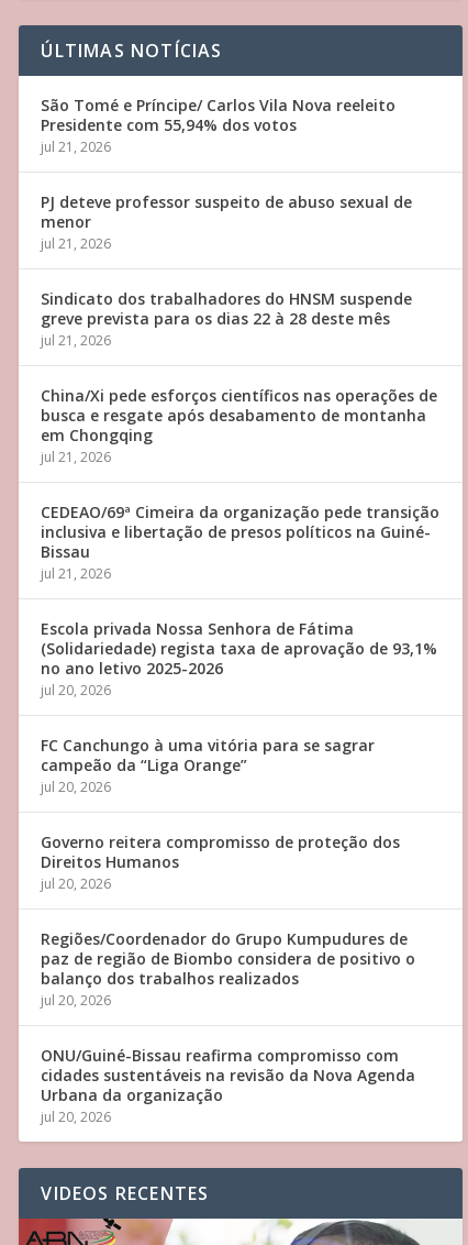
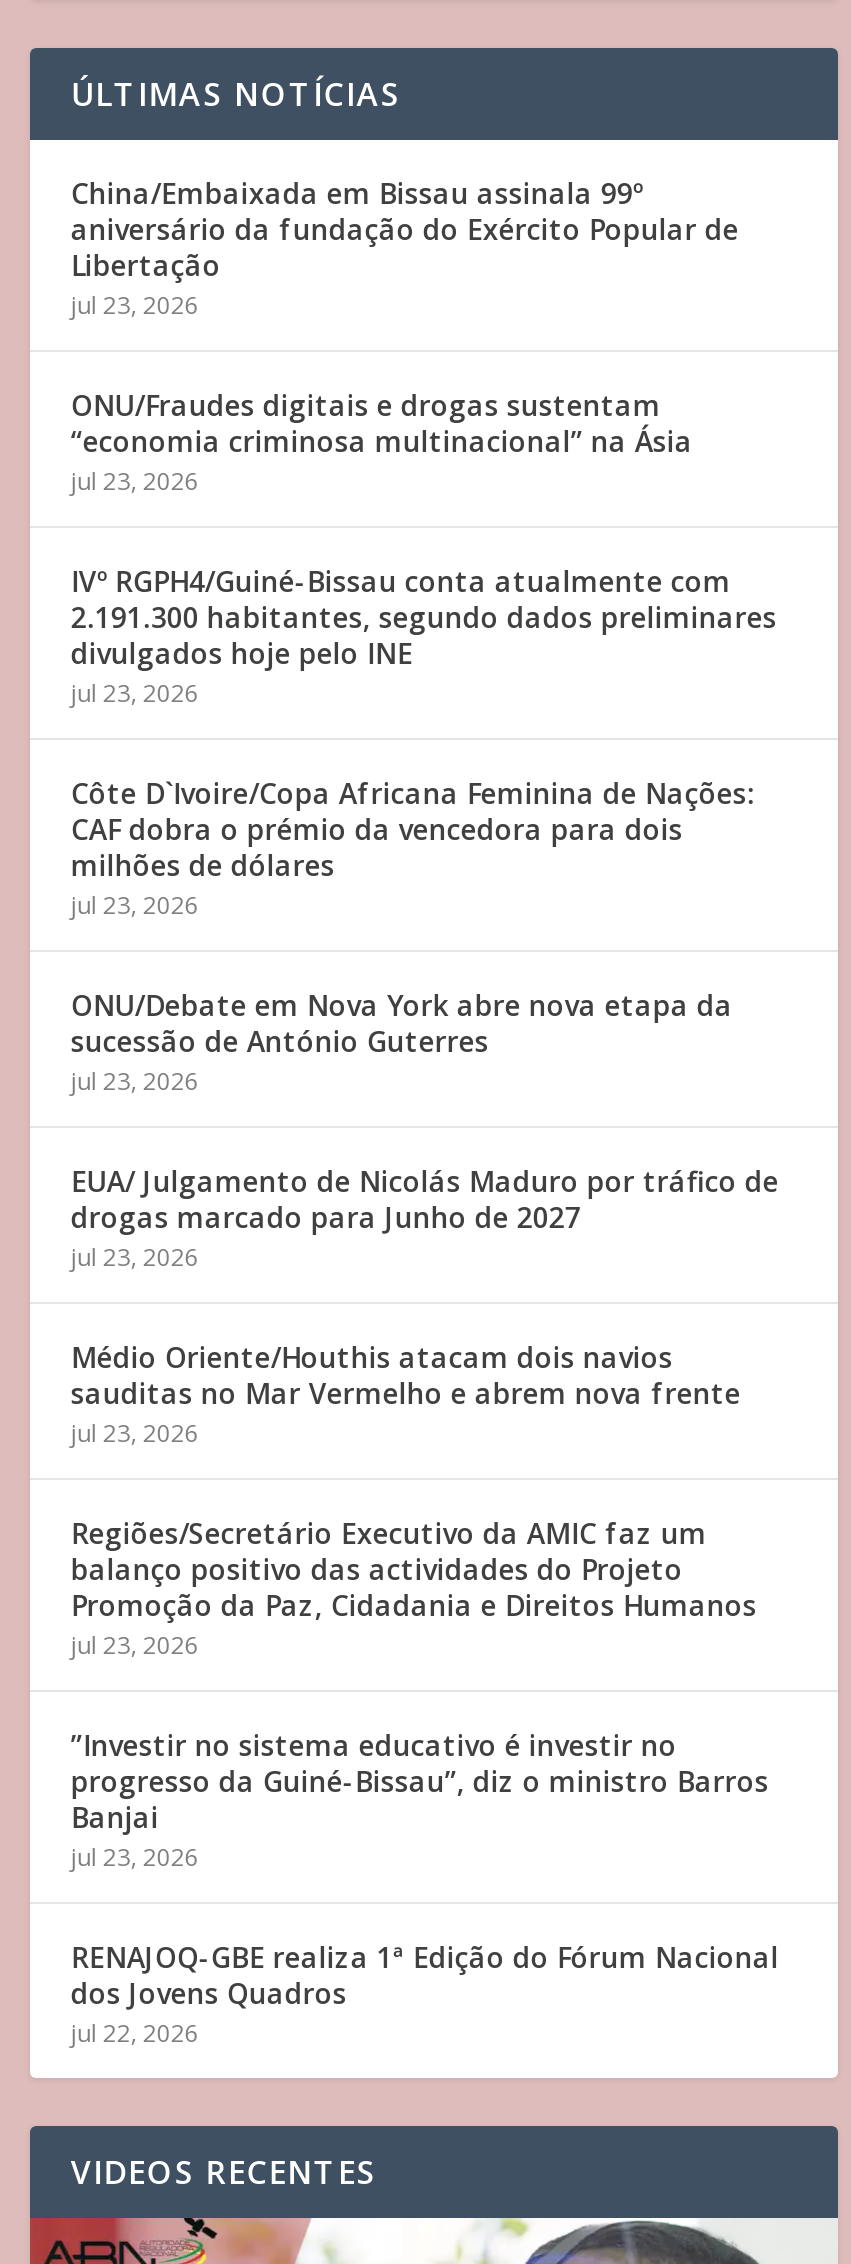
- São Tomé e Príncipe/ Carlos Vila Nova reeleito
- Presidente com 55,94% dos votos
- jul 21, 2026
+ China/Embaixada em Bissau assinala 99º
+ aniversário da fundação do Exército Popular de
+ Libertação
+ jul 23, 2026

- PJ deteve professor suspeito de abuso sexual de
- menor
- jul 21, 2026
+ ONU/Fraudes digitais e drogas sustentam
+ “economia criminosa multinacional” na Ásia
+ jul 23, 2026

- Sindicato dos trabalhadores do HNSM suspende
- greve prevista para os dias 22 à 28 deste mês
- jul 21, 2026
+ IVº RGPH4/Guiné-Bissau conta atualmente com
+ 2.191.300 habitantes, segundo dados preliminares
+ divulgados hoje pelo INE
+ jul 23, 2026

- China/Xi pede esforços científicos nas operações de
- busca e resgate após desabamento de montanha
- em Chongqing
- jul 21, 2026
+ Côte D`Ivoire/Copa Africana Feminina de Nações:
+ CAF dobra o prémio da vencedora para dois
+ milhões de dólares
+ jul 23, 2026

- CEDEAO/69ª Cimeira da organização pede transição
- inclusiva e libertação de presos políticos na Guiné-
- Bissau
- jul 21, 2026
+ ONU/Debate em Nova York abre nova etapa da
+ sucessão de António Guterres
+ jul 23, 2026

- Escola privada Nossa Senhora de Fátima
- (Solidariedade) regista taxa de aprovação de 93,1%
- no ano letivo 2025-2026
- jul 20, 2026
+ EUA/ Julgamento de Nicolás Maduro por tráfico de
+ drogas marcado para Junho de 2027
+ jul 23, 2026

- FC Canchungo à uma vitória para se sagrar
- campeão da “Liga Orange”
- jul 20, 2026
+ Médio Oriente/Houthis atacam dois navios
+ sauditas no Mar Vermelho e abrem nova frente
+ jul 23, 2026

- Governo reitera compromisso de proteção dos
- Direitos Humanos
- jul 20, 2026
+ Regiões/Secretário Executivo da AMIC faz um
+ balanço positivo das actividades do Projeto
+ Promoção da Paz, Cidadania e Direitos Humanos
+ jul 23, 2026

- Regiões/Coordenador do Grupo Kumpudures de
- paz de região de Biombo considera de positivo o
- balanço dos trabalhos realizados
- jul 20, 2026
+ ”Investir no sistema educativo é investir no
+ progresso da Guiné-Bissau”, diz o ministro Barros
+ Banjai
+ jul 23, 2026

- ONU/Guiné-Bissau reafirma compromisso com
- cidades sustentáveis na revisão da Nova Agenda
- Urbana da organização
- jul 20, 2026
+ RENAJOQ-GBE realiza 1ª Edição do Fórum Nacional
+ dos Jovens Quadros
+ jul 22, 2026
